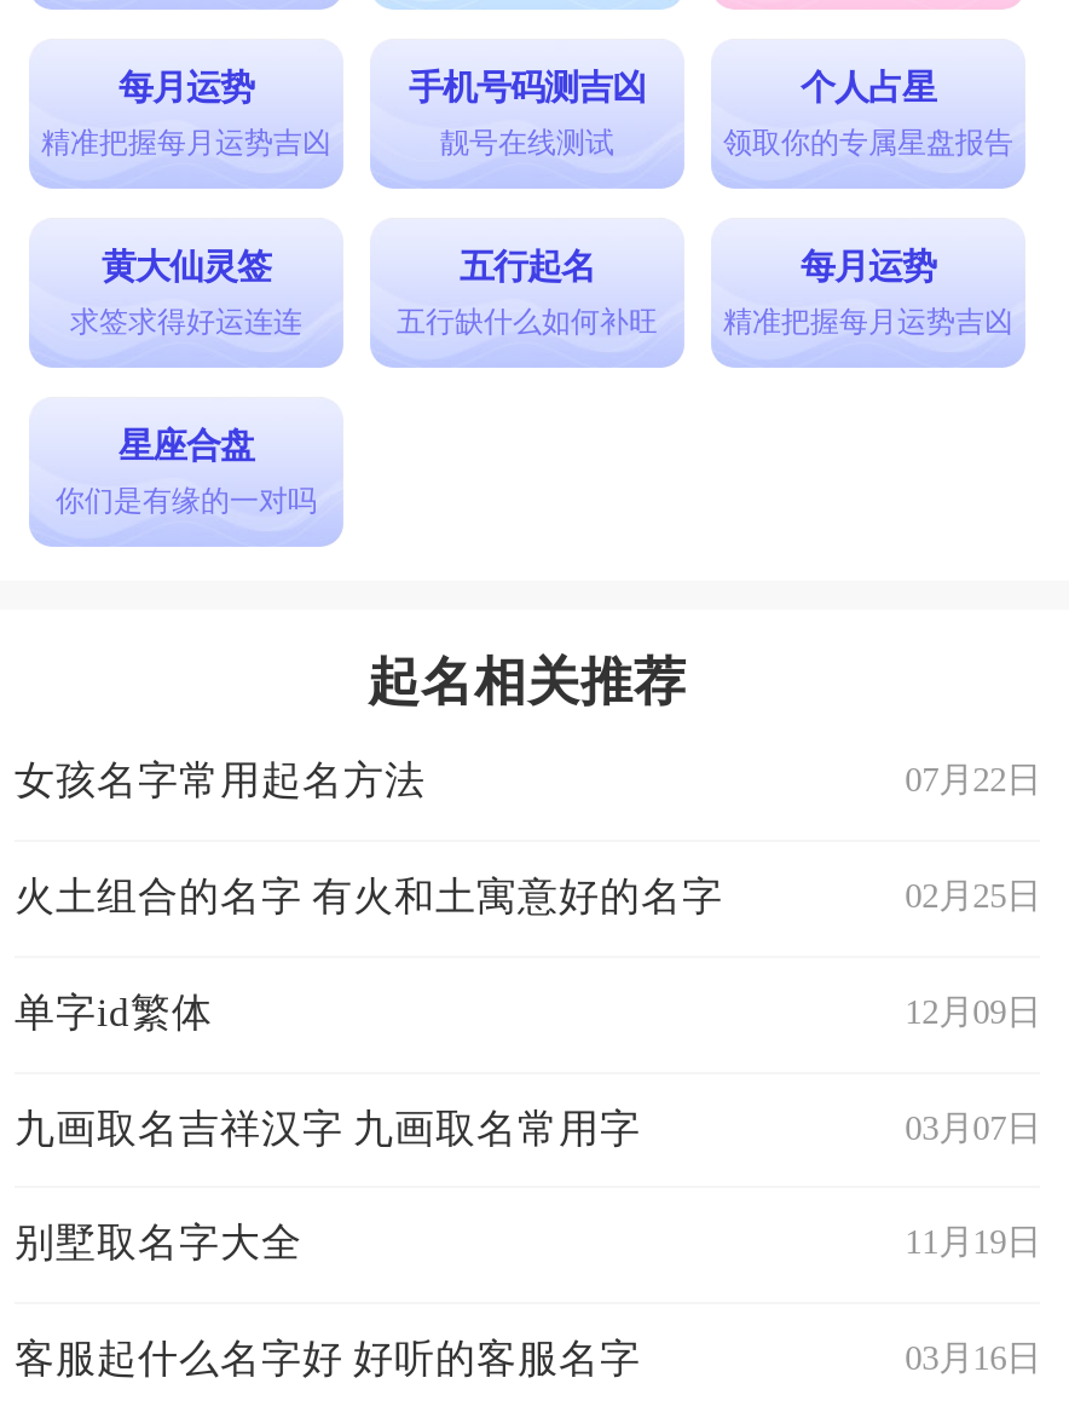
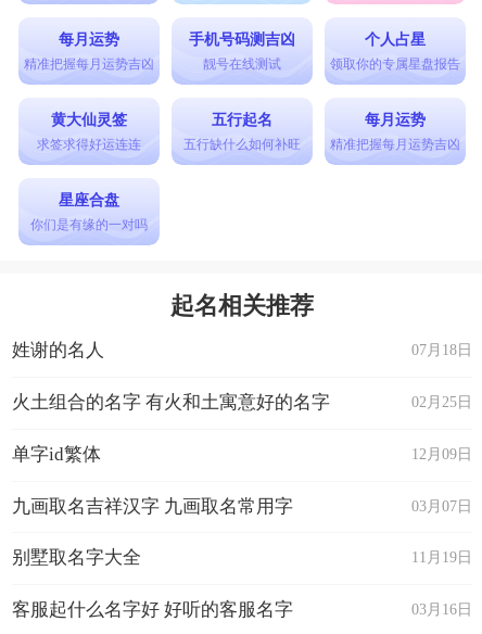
- 07月22日
- 女孩名字常用起名方法
+ 07月18日
+ 姓谢的名人
